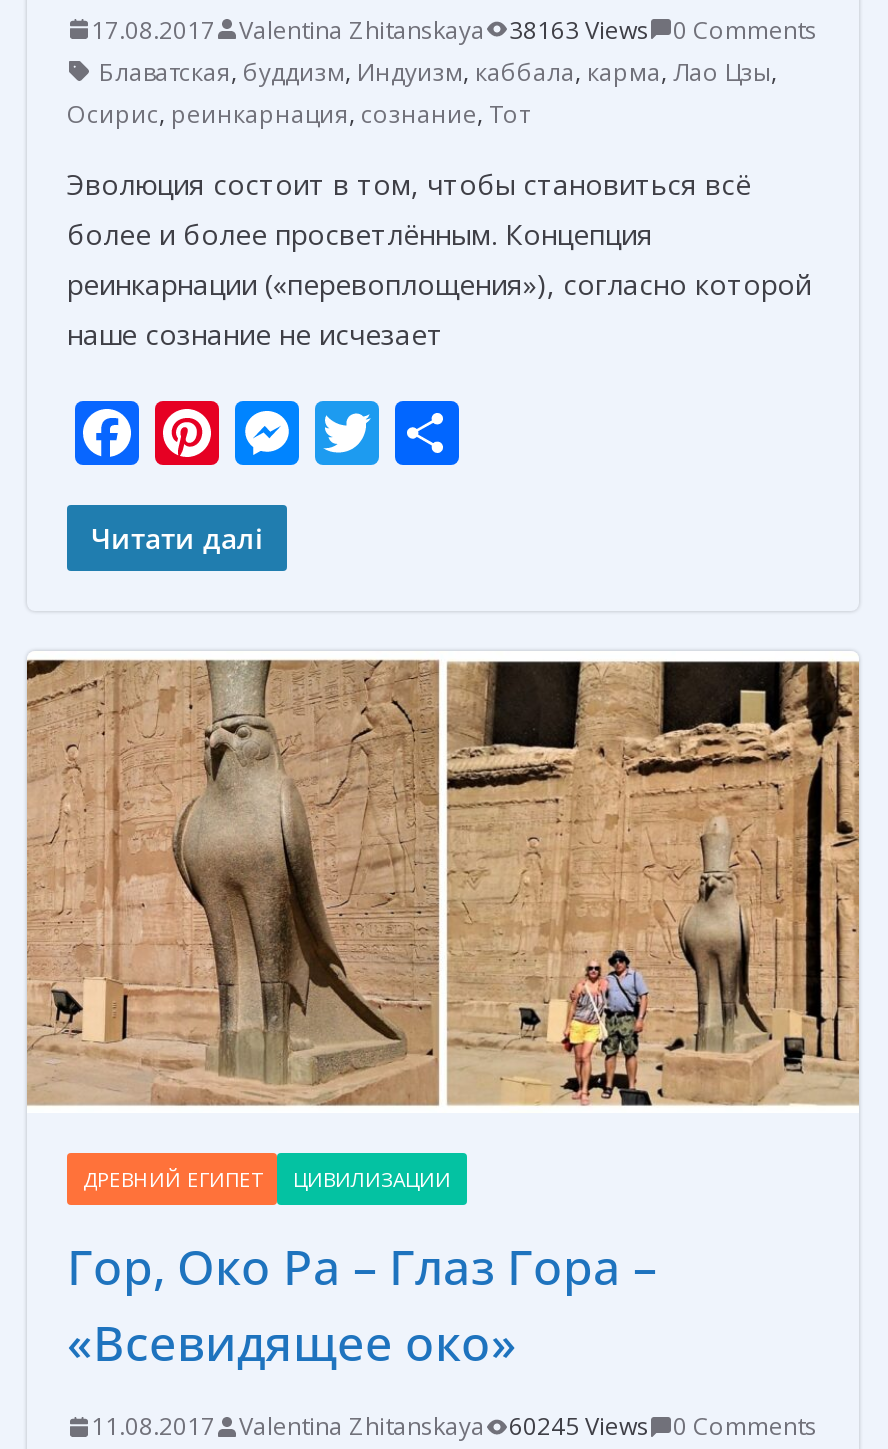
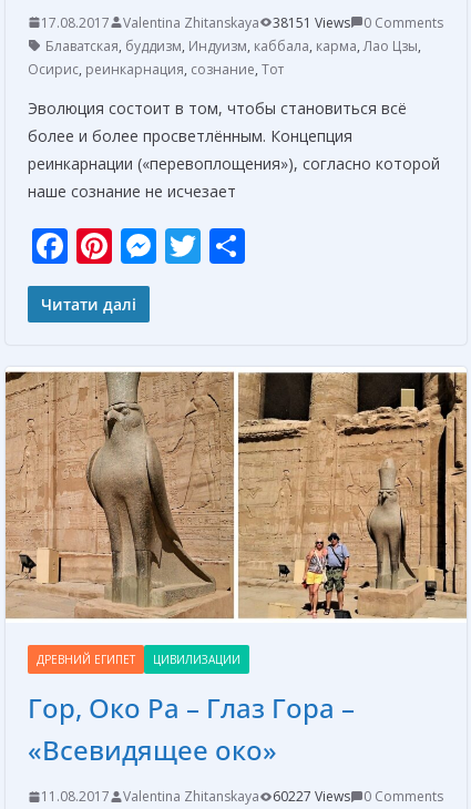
- 17.08.2017 Valentina Zhitanskaya 38163 Views 0 Comments
+ 17.08.2017 Valentina Zhitanskaya 38151 Views 0 Comments

- 11.08.2017 Valentina Zhitanskaya 60245 Views 0 Comments
+ 11.08.2017 Valentina Zhitanskaya 60227 Views 0 Comments
